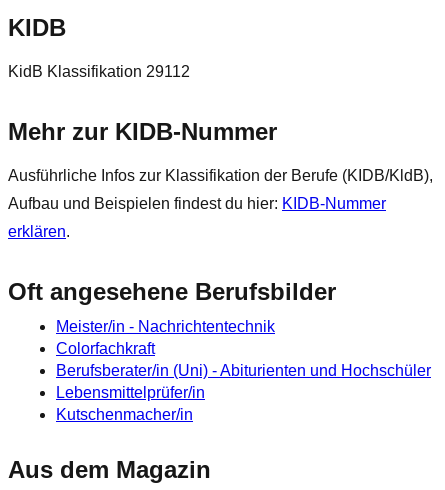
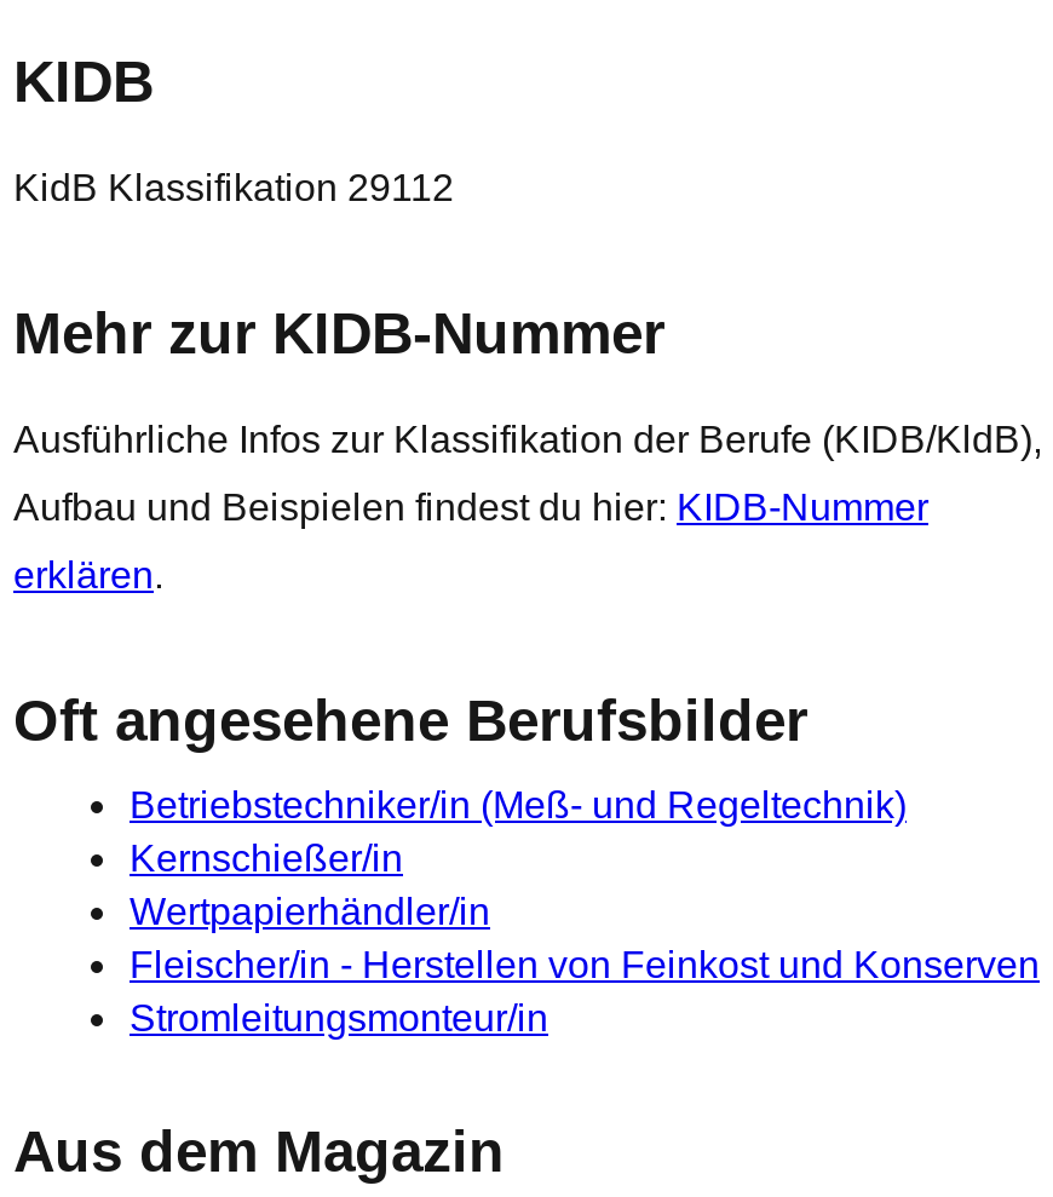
- Meister/in - Nachrichtentechnik
- Colorfachkraft
- Berufsberater/in (Uni) - Abiturienten und Hochschüler
- Lebensmittelprüfer/in
- Kutschenmacher/in
+ Betriebstechniker/in (Meß- und Regeltechnik)
+ Kernschießer/in
+ Wertpapierhändler/in
+ Fleischer/in - Herstellen von Feinkost und Konserven
+ Stromleitungsmonteur/in
